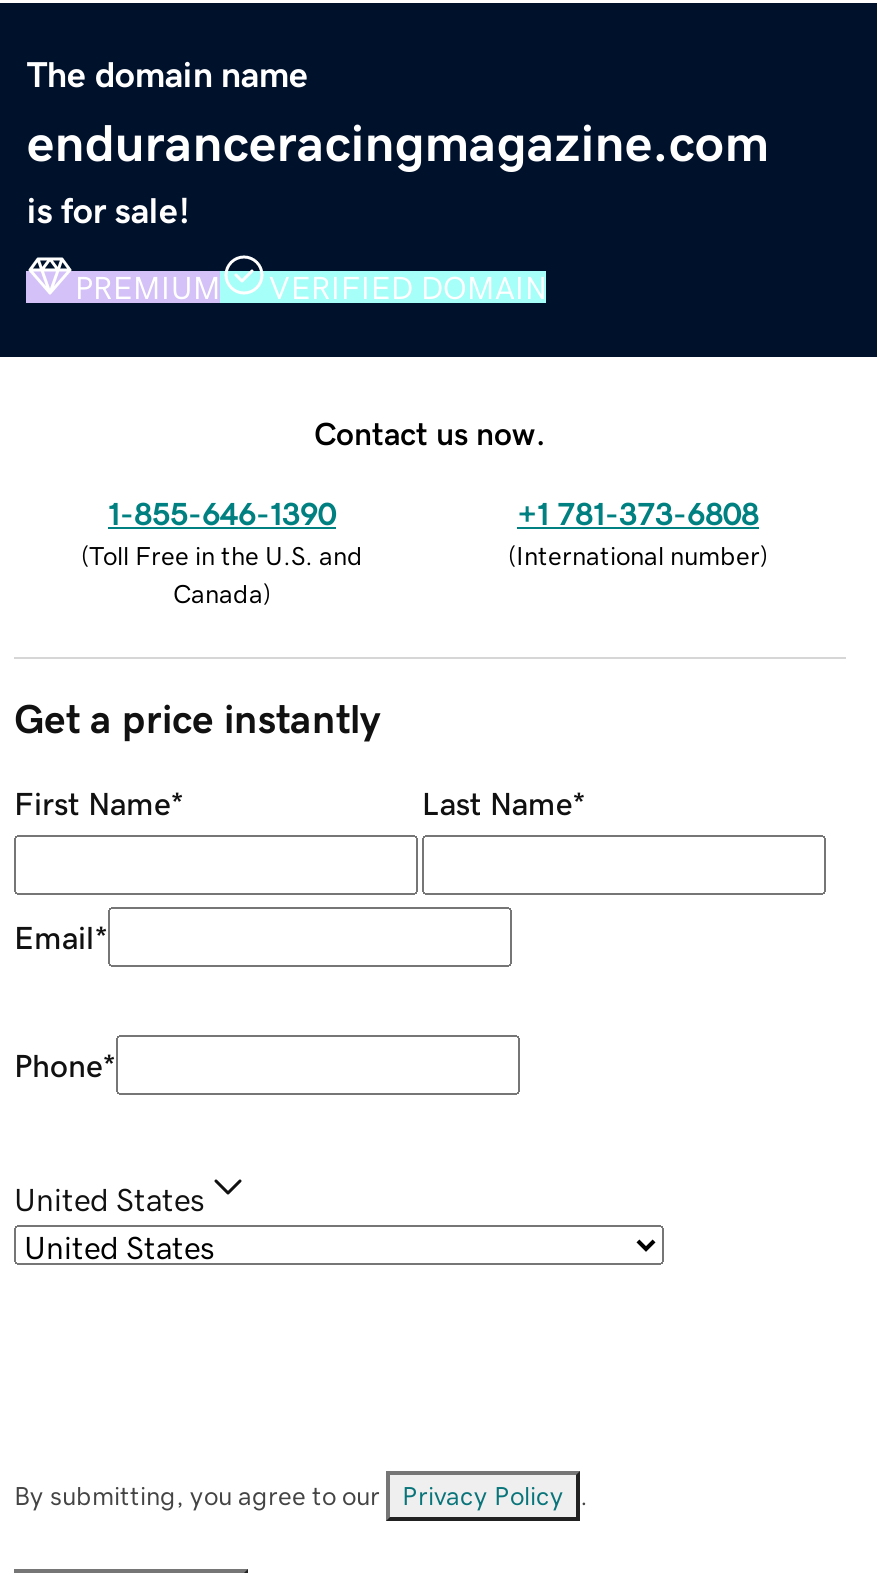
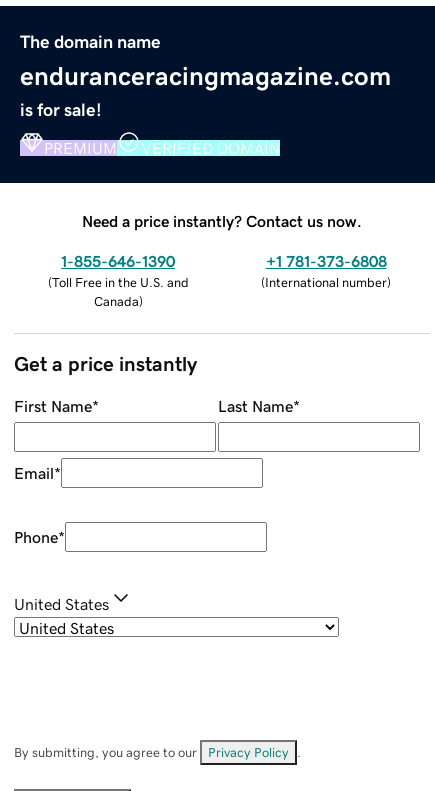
- Contact us now.
+ Need a price instantly? Contact us now.
